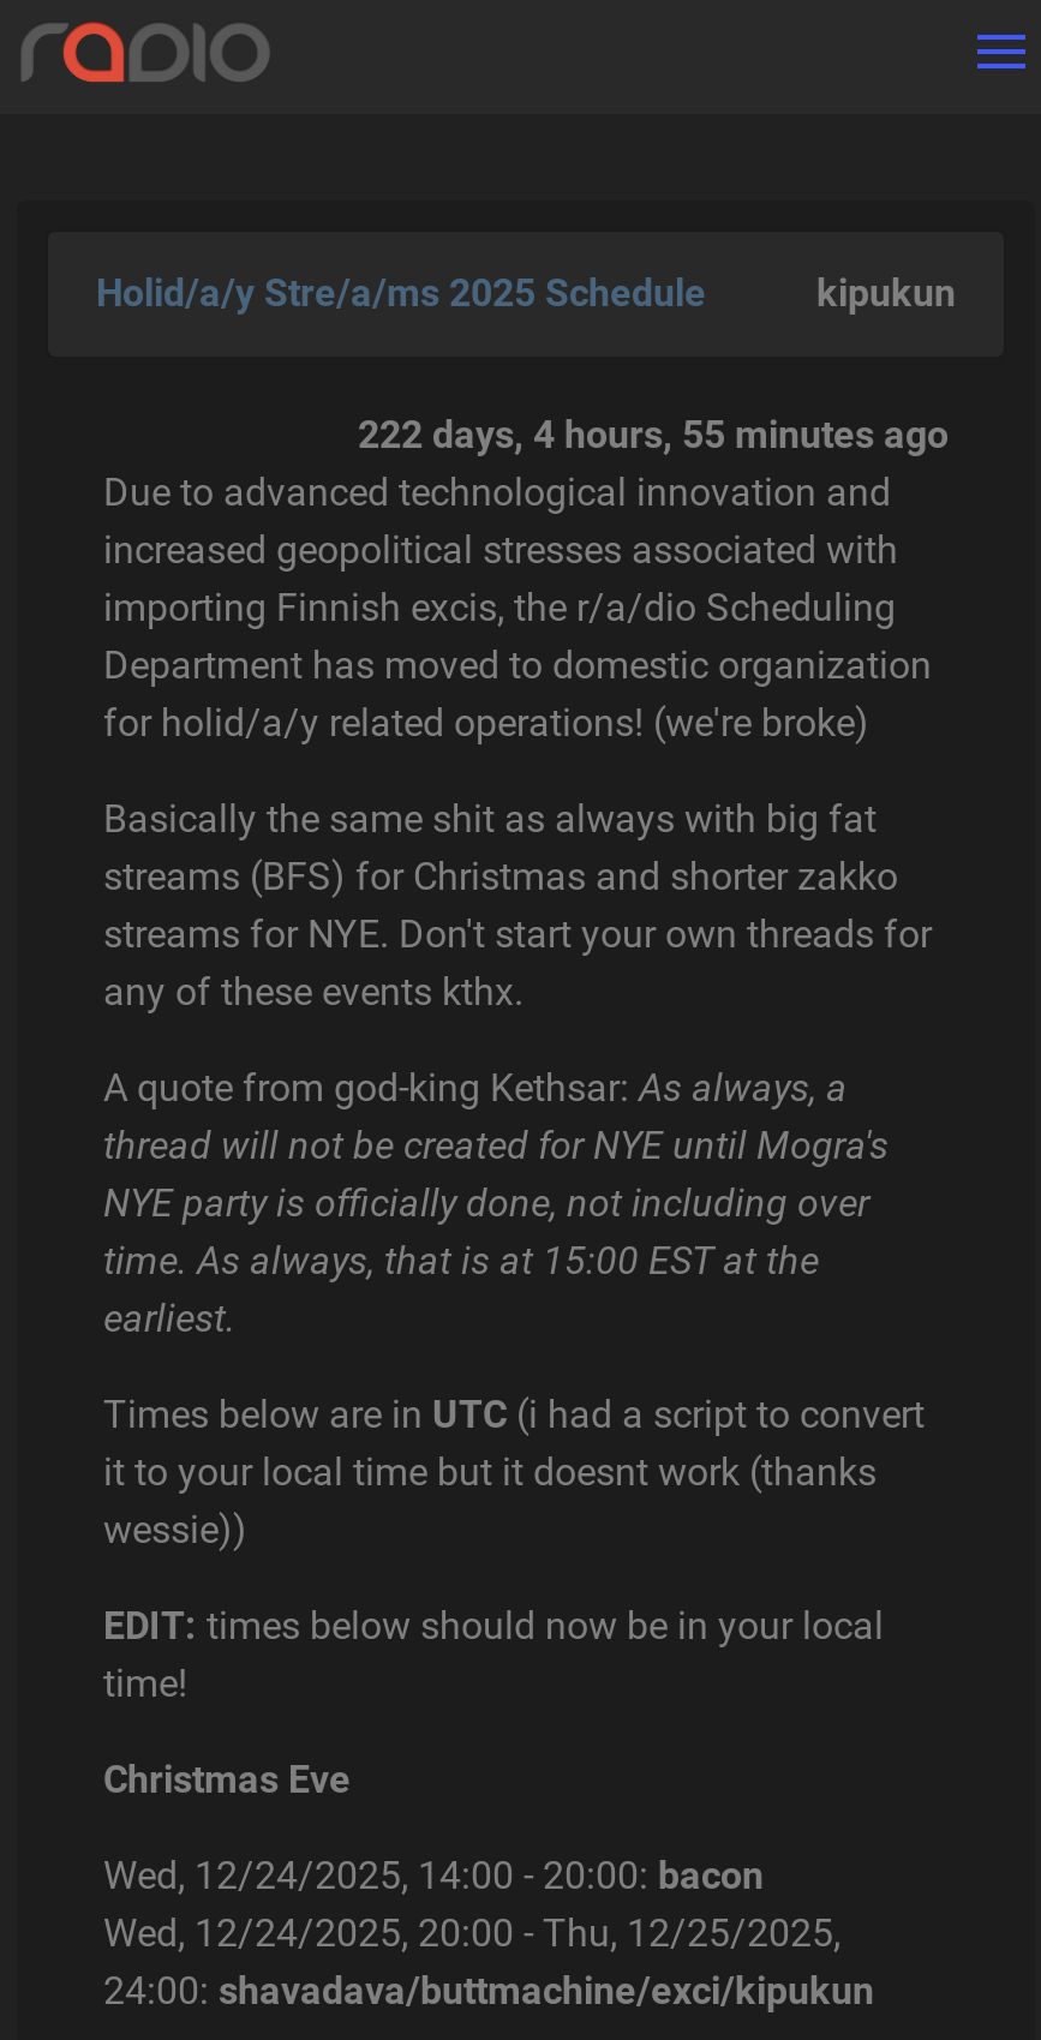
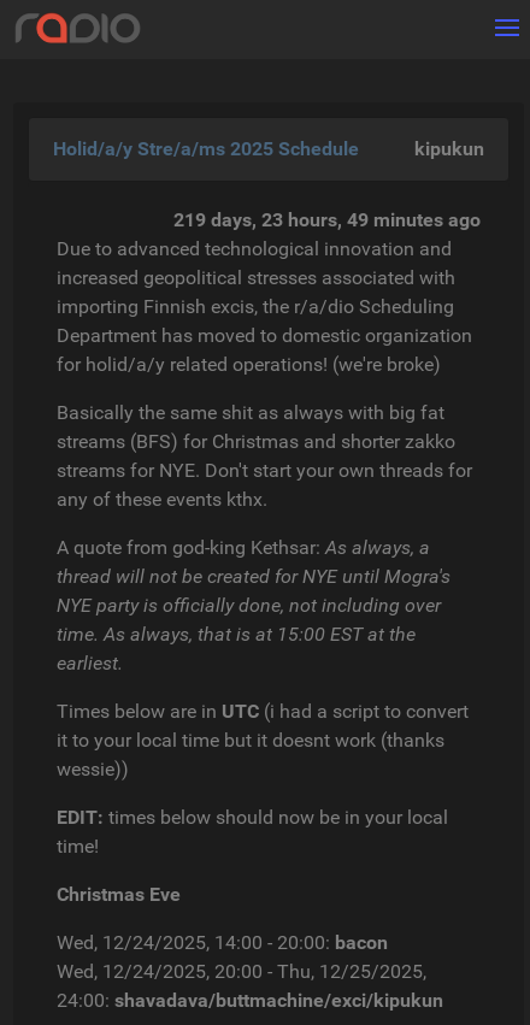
- 222 days, 4 hours, 55 minutes
+ 219 days, 23 hours, 49 minutes
